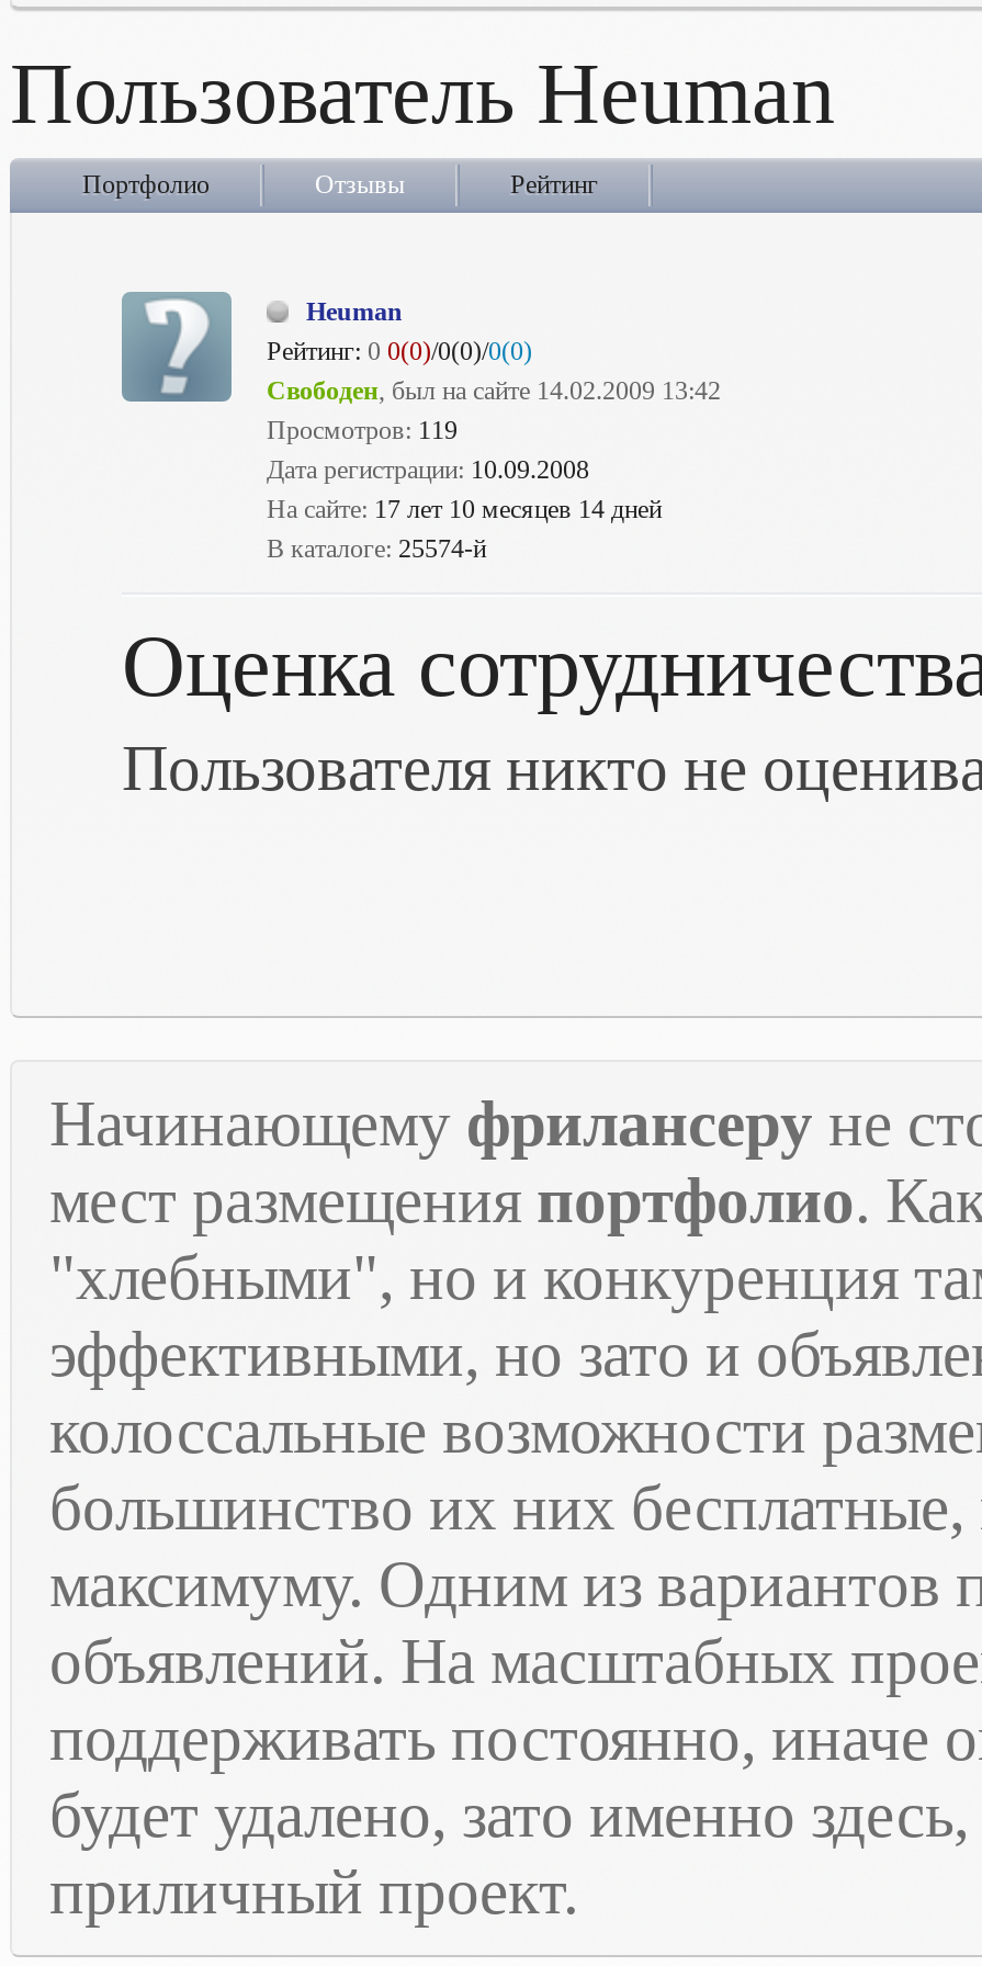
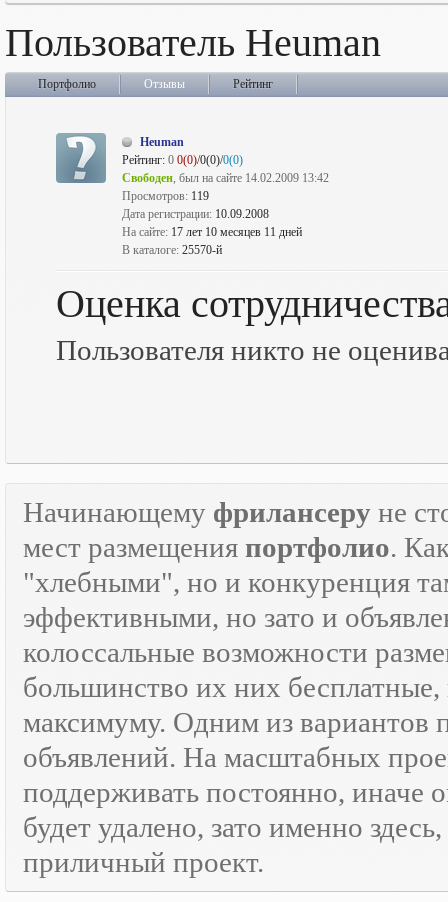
- На сайте: 17 лет 10 месяцев 14 дней
+ На сайте: 17 лет 10 месяцев 11 дней

- В каталоге: 25574-й
+ В каталоге: 25570-й
